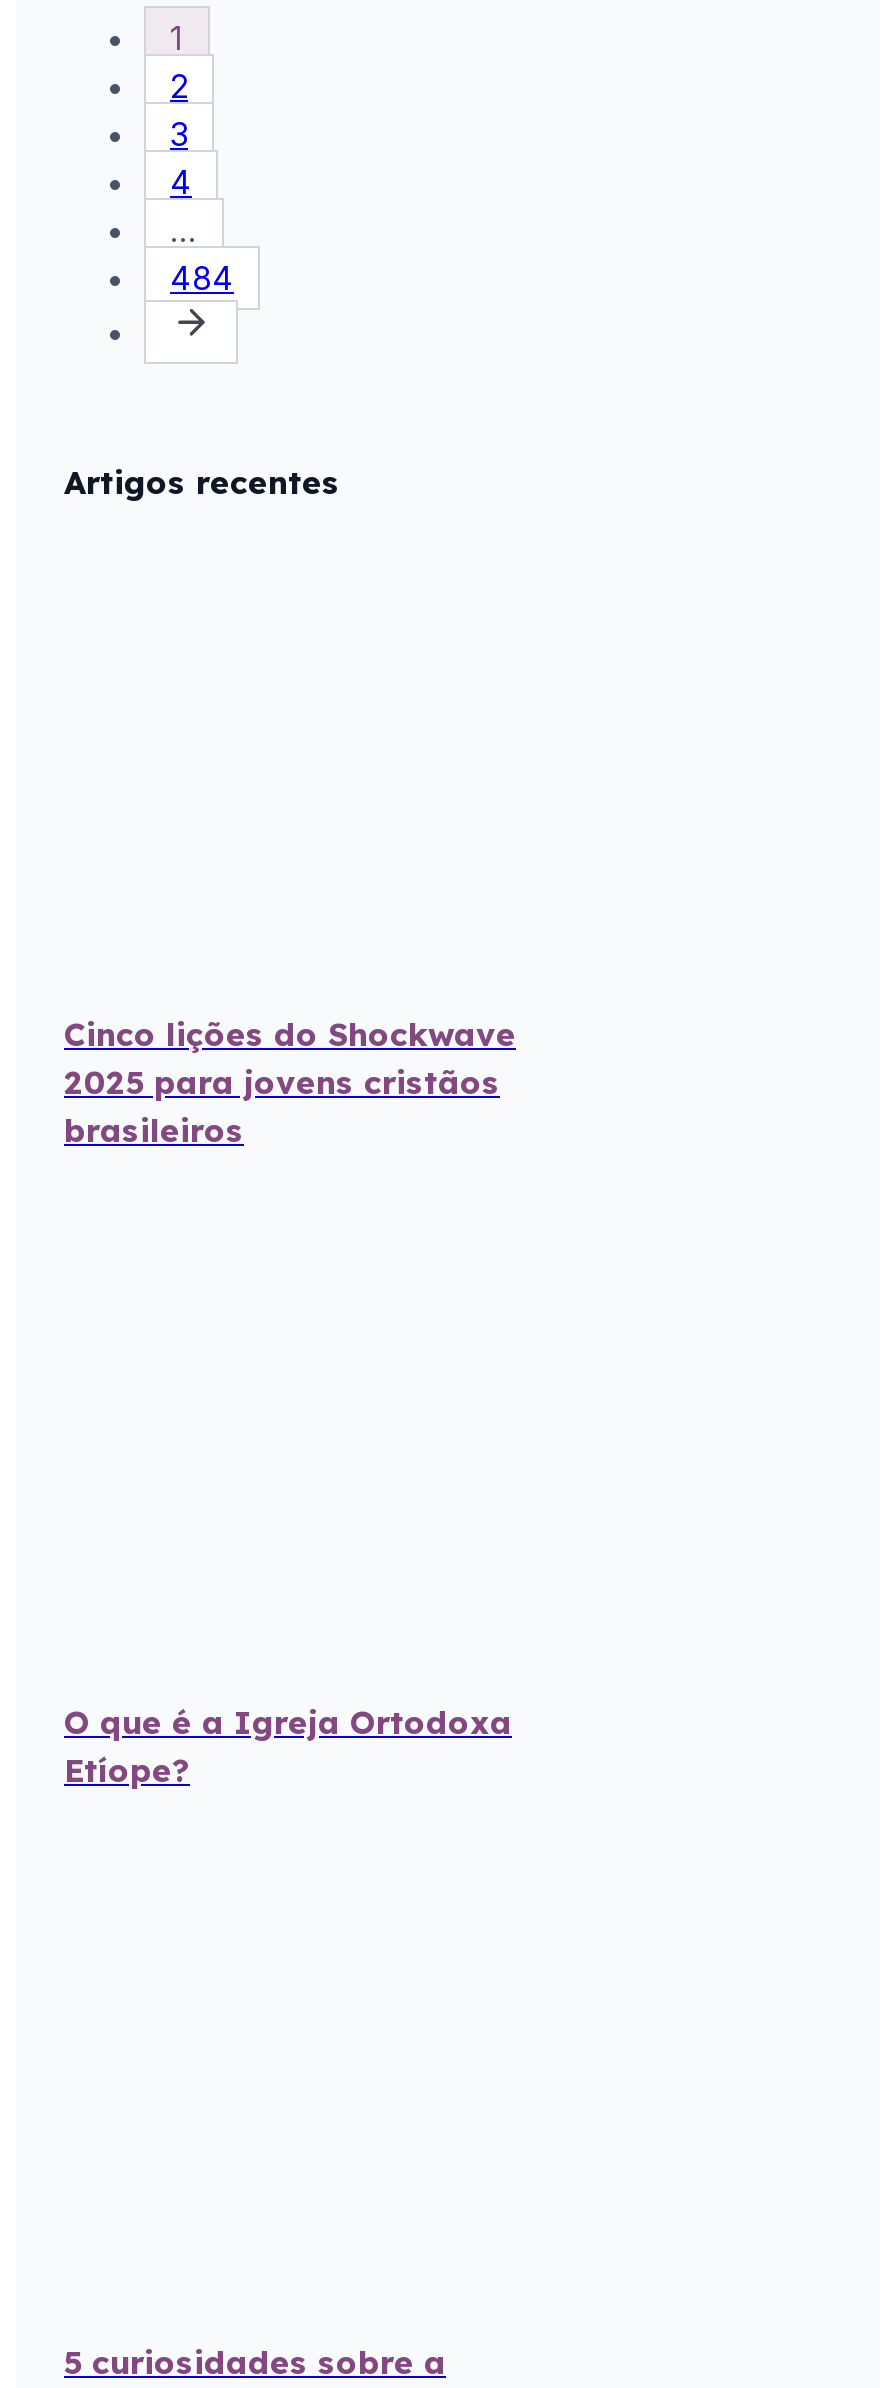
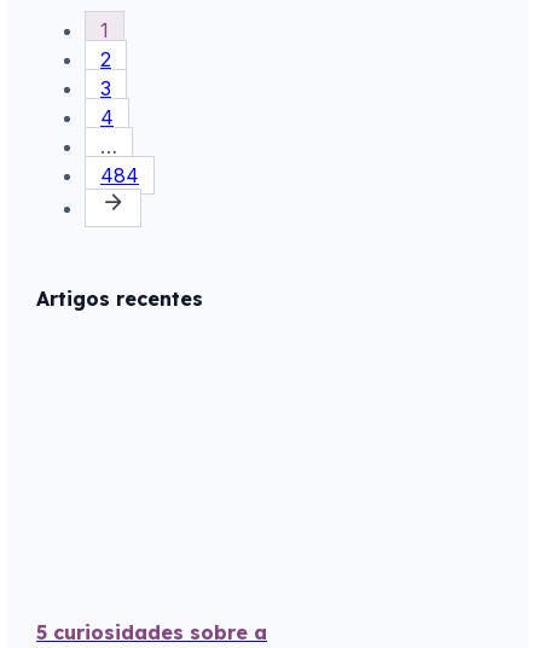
- Cinco lições do Shockwave
- 2025 para jovens cristãos
- brasileiros

- O que é a Igreja Ortodoxa
- Etíope?
